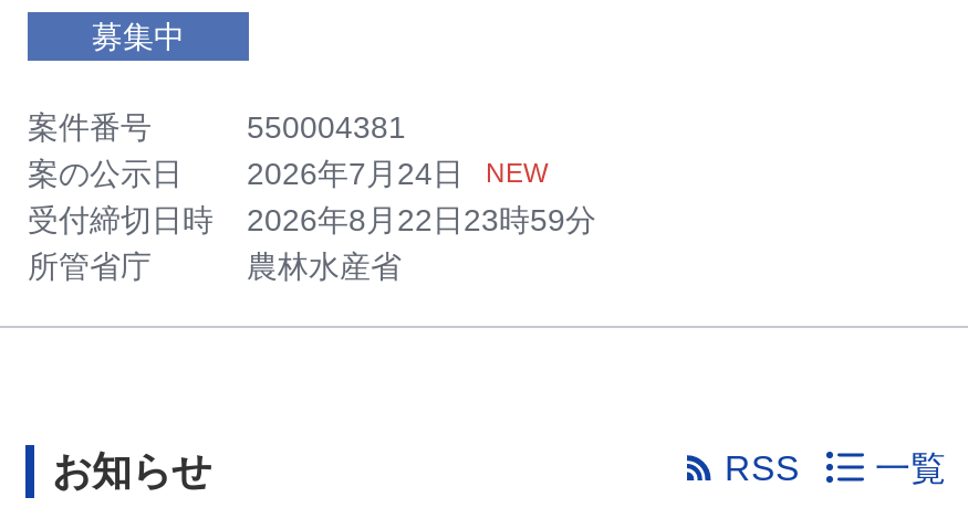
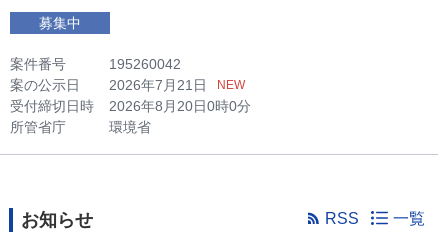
- 550004381
+ 195260042

- 案の公示日 2026年7月24日 NEW
+ 案の公示日 2026年7月21日 NEW

- 受付締切日時 2026年8月22日23時59分
+ 受付締切日時 2026年8月20日0時0分

- 農林水産省
+ 環境省
